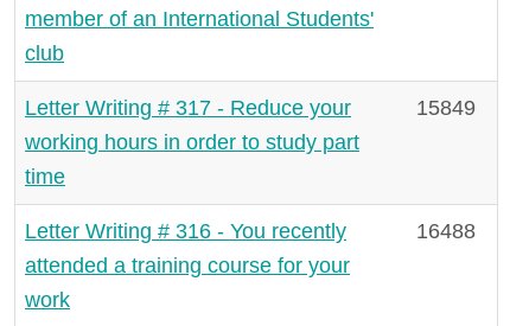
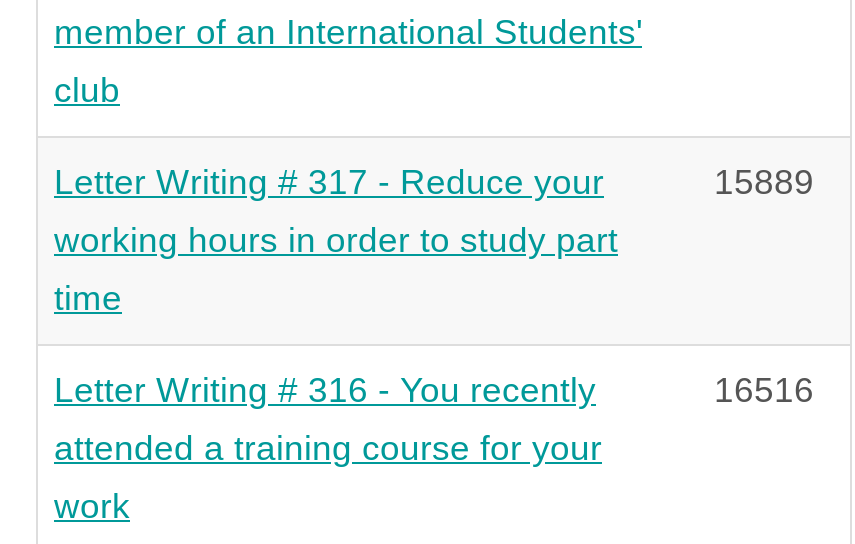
- 15849
+ 15889

- 16488
+ 16516
